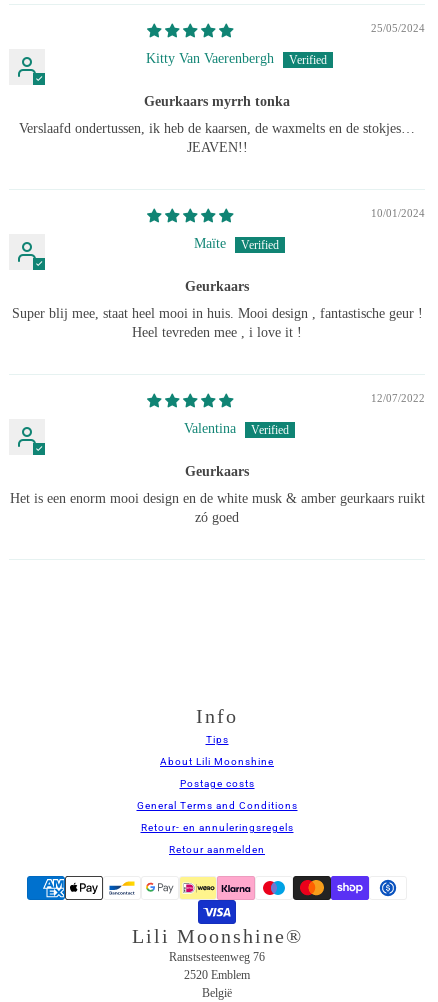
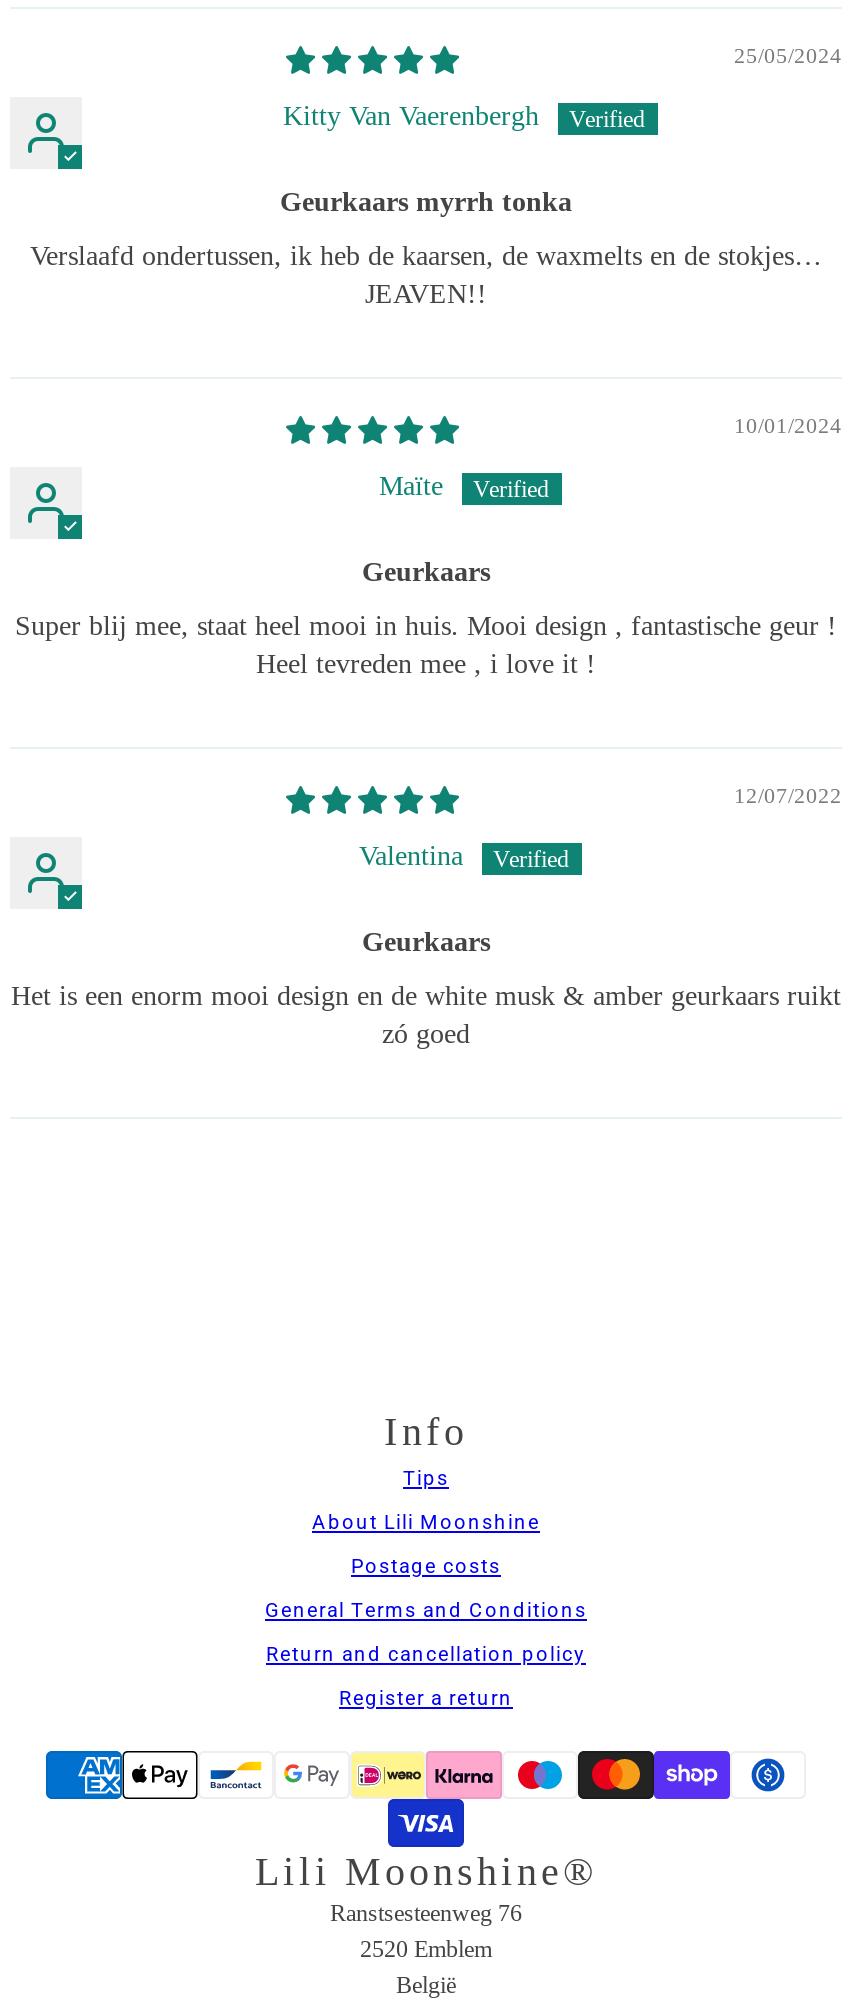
- Retour- en annuleringsregels
+ Return and cancellation policy

- Retour aanmelden
+ Register a return
